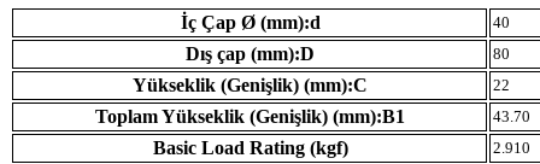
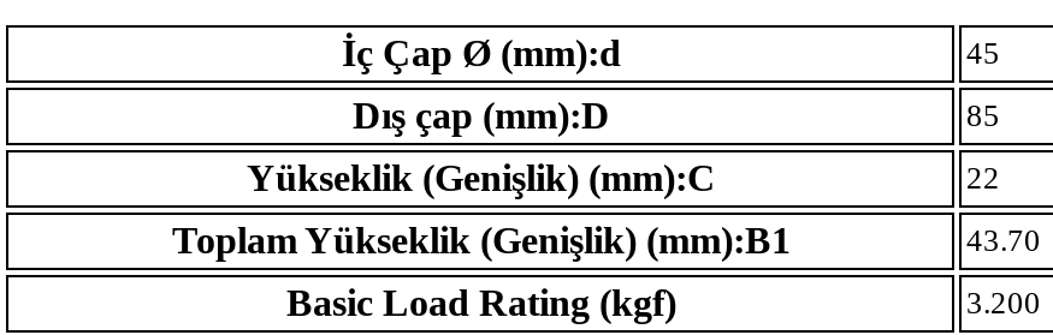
- 40
+ 45

- 80
+ 85

- 2.910
+ 3.200
